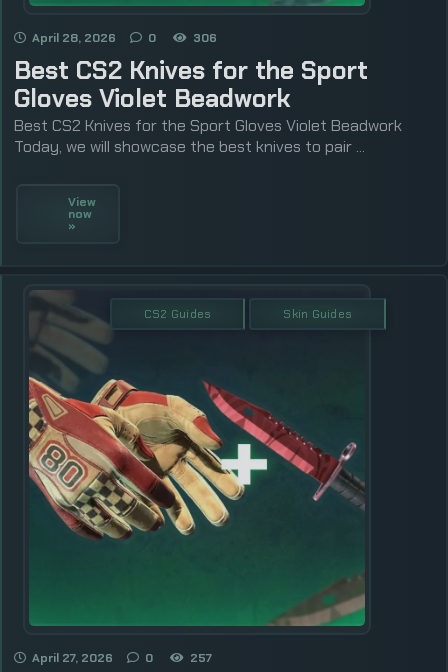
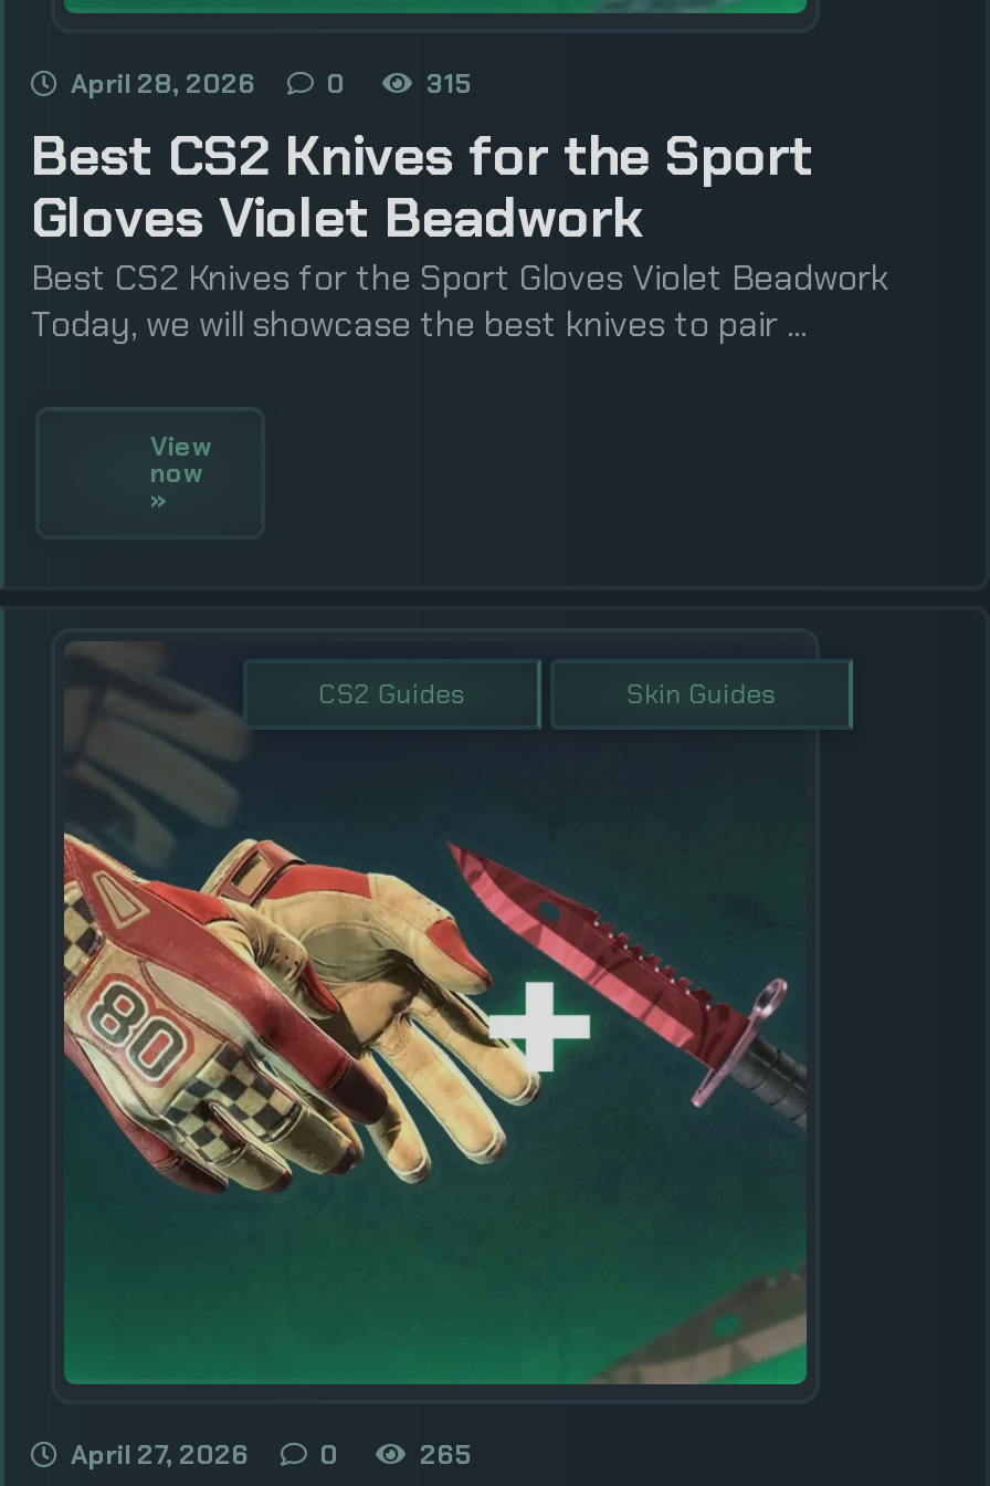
- 306
+ 315

- 257
+ 265
